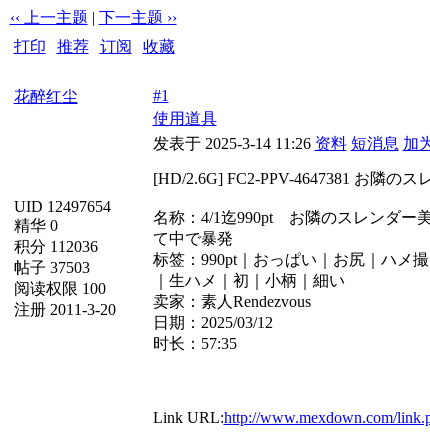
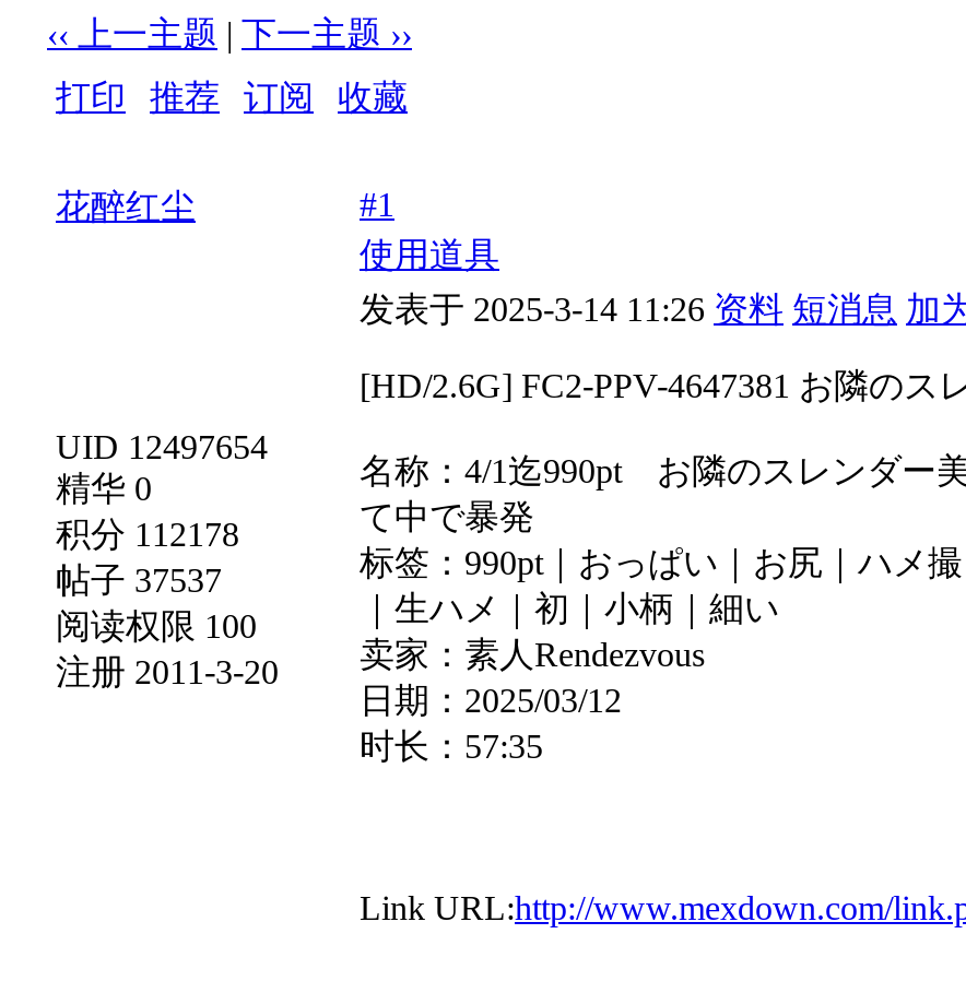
- 积分 112036
+ 积分 112178

- 帖子 37503
+ 帖子 37537
